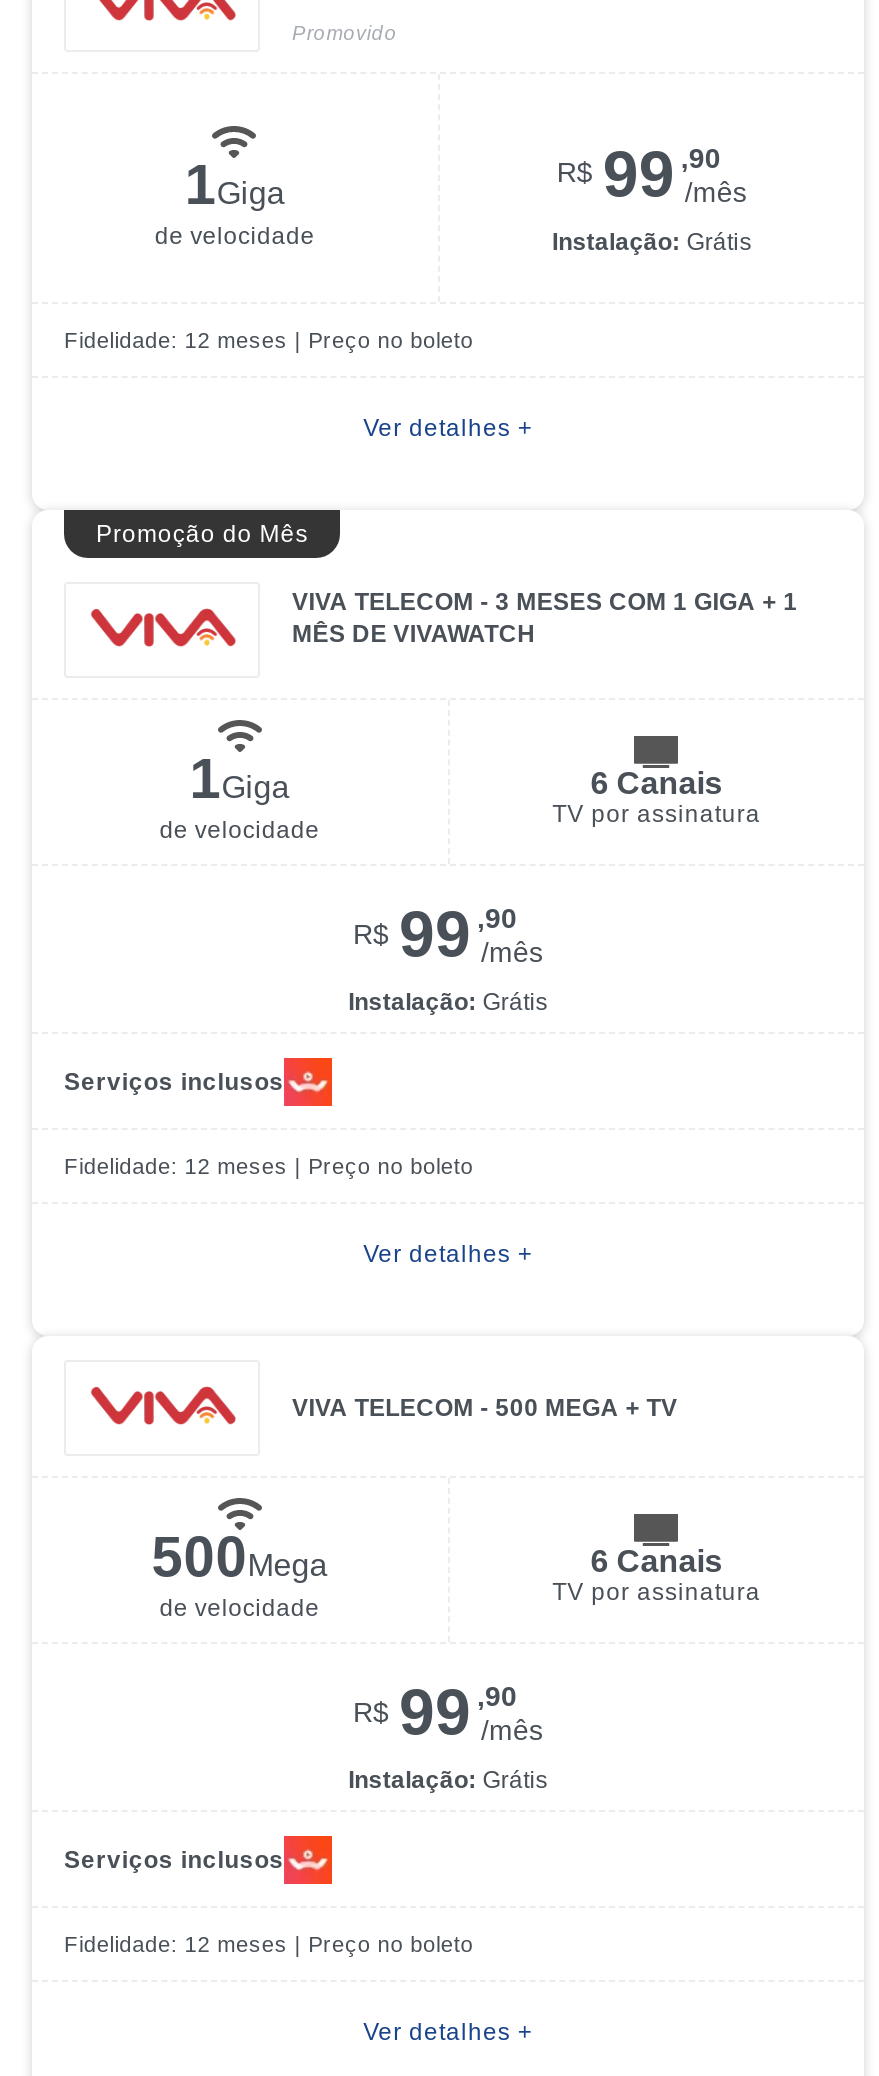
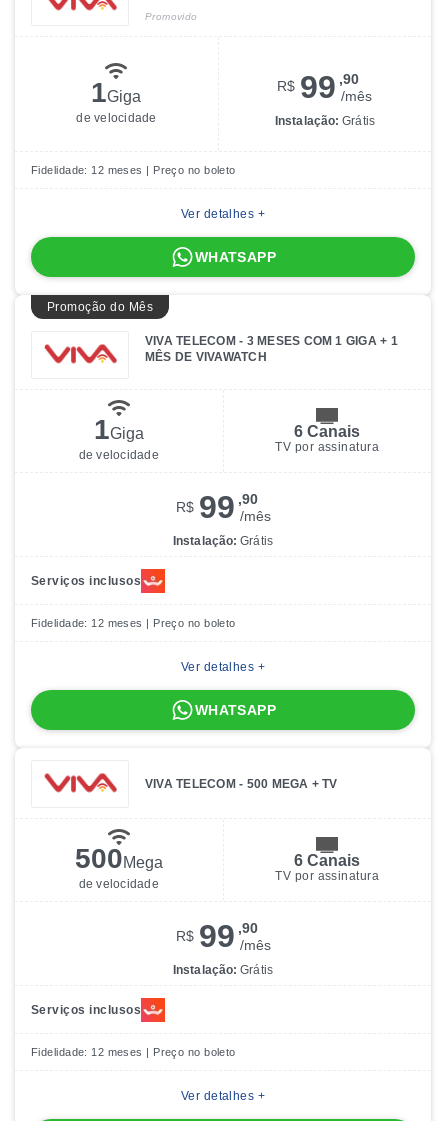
+ WHATSAPP

+ WHATSAPP
